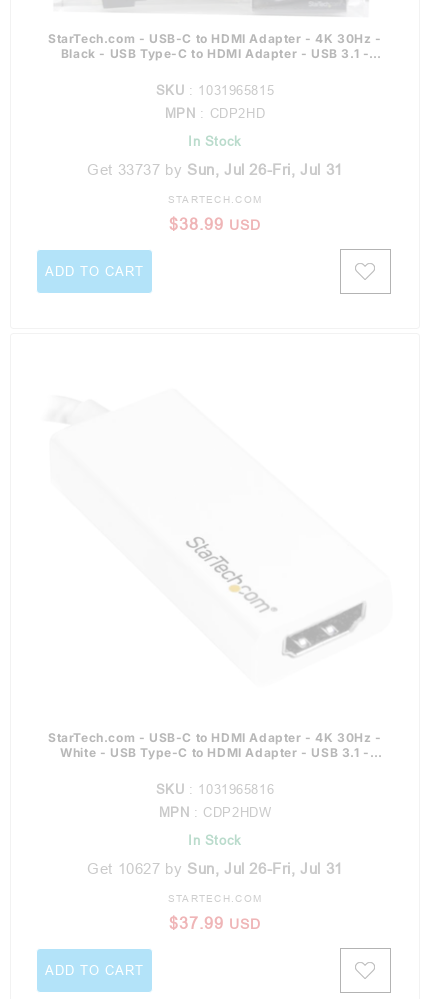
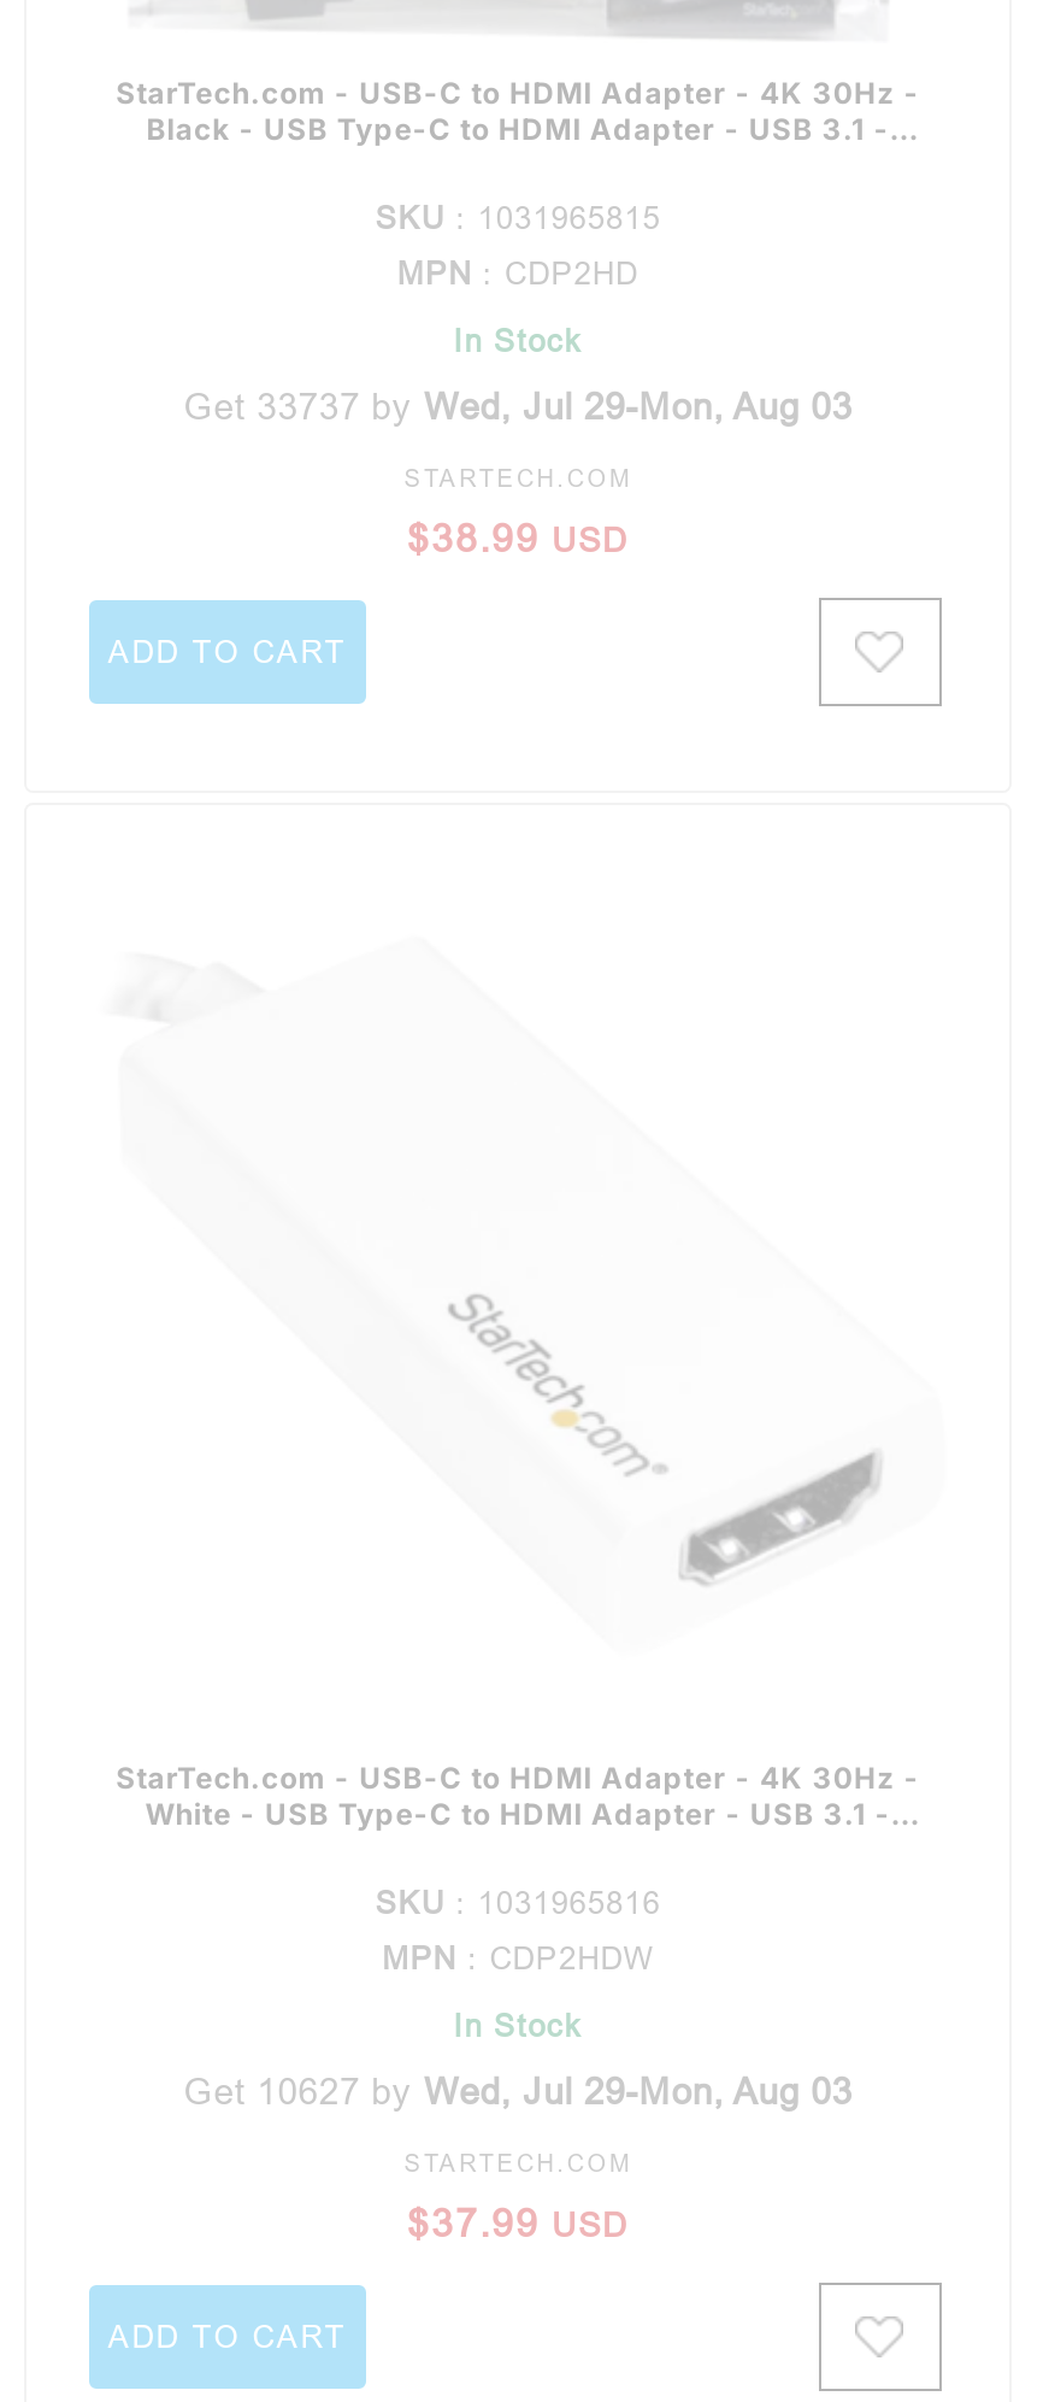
- Get 33737 by Sun, Jul 26-Fri, Jul 31
+ Get 33737 by Wed, Jul 29-Mon, Aug 03

- Get 10627 by Sun, Jul 26-Fri, Jul 31
+ Get 10627 by Wed, Jul 29-Mon, Aug 03
